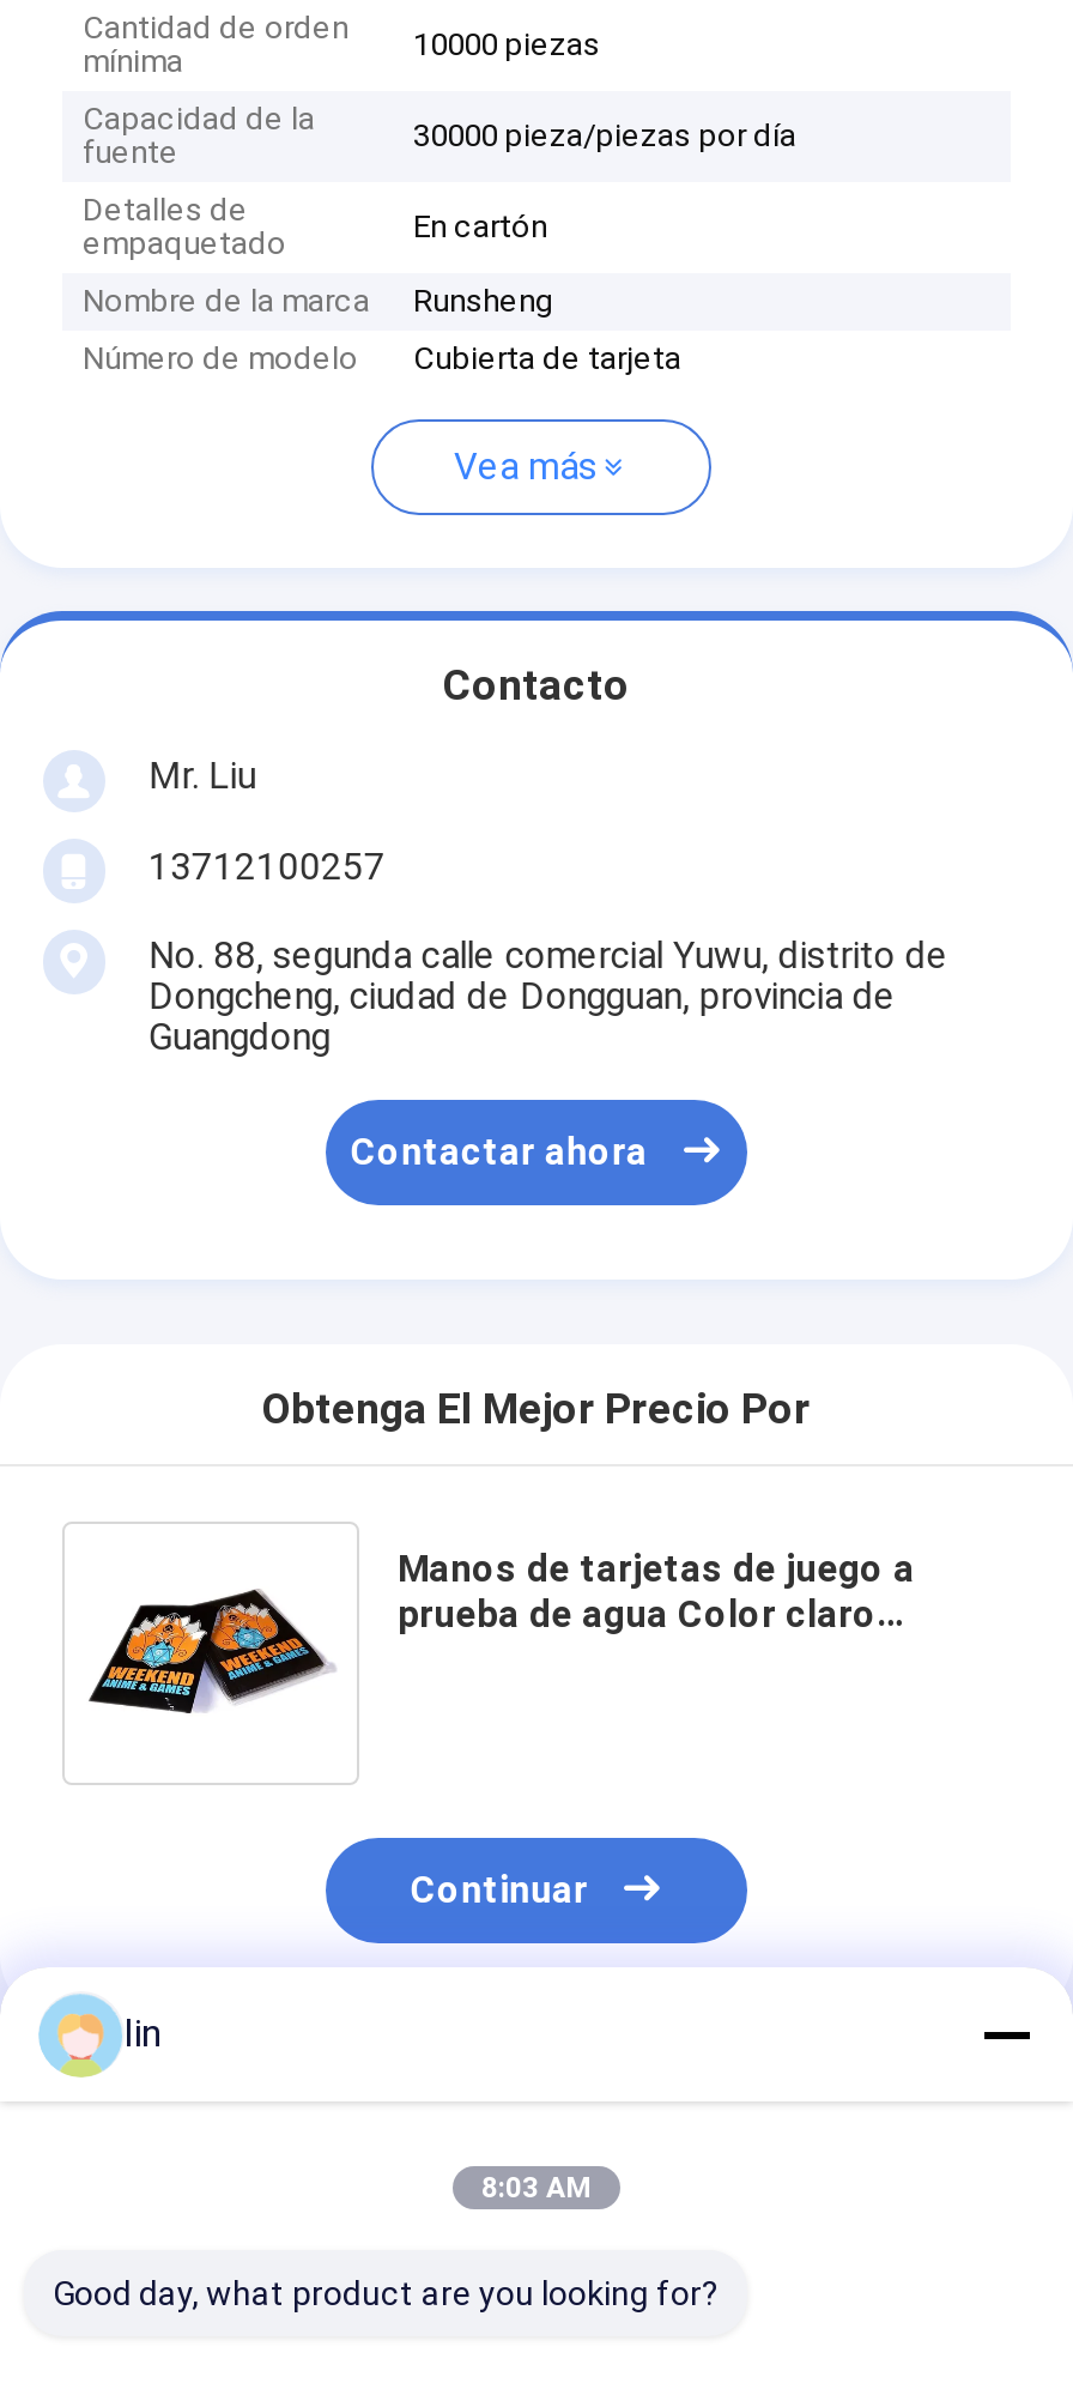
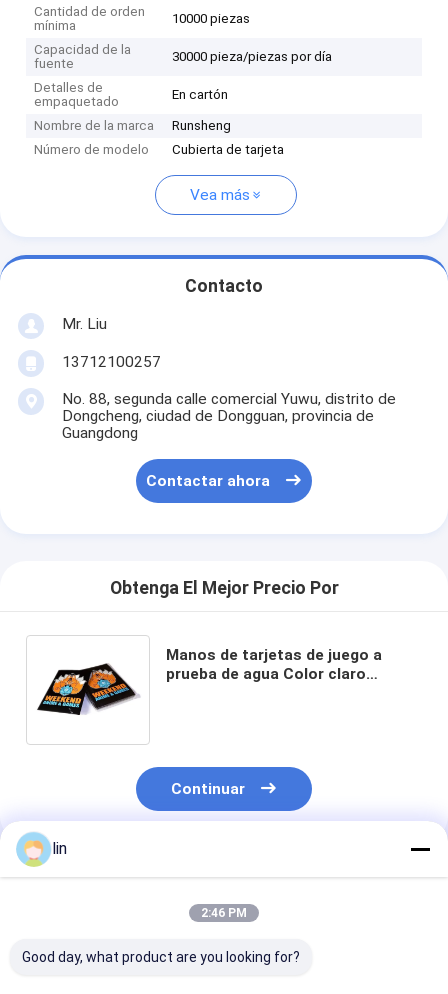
- 8:03 AM
+ 2:46 PM
